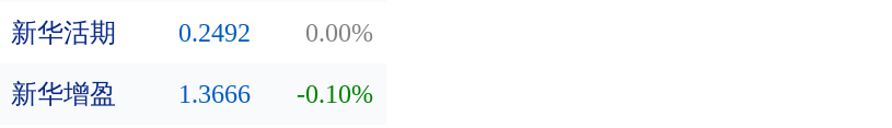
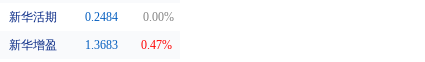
- 0.2492 0.00%
+ 0.2484 0.00%

- 1.3666
+ 1.3683

- -0.10%
+ 0.47%
